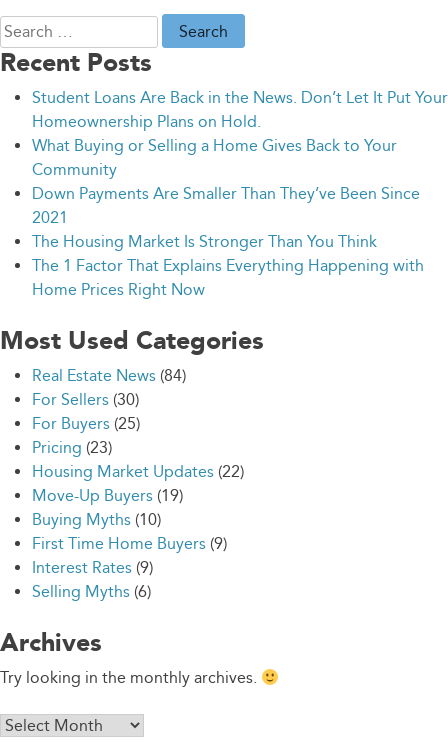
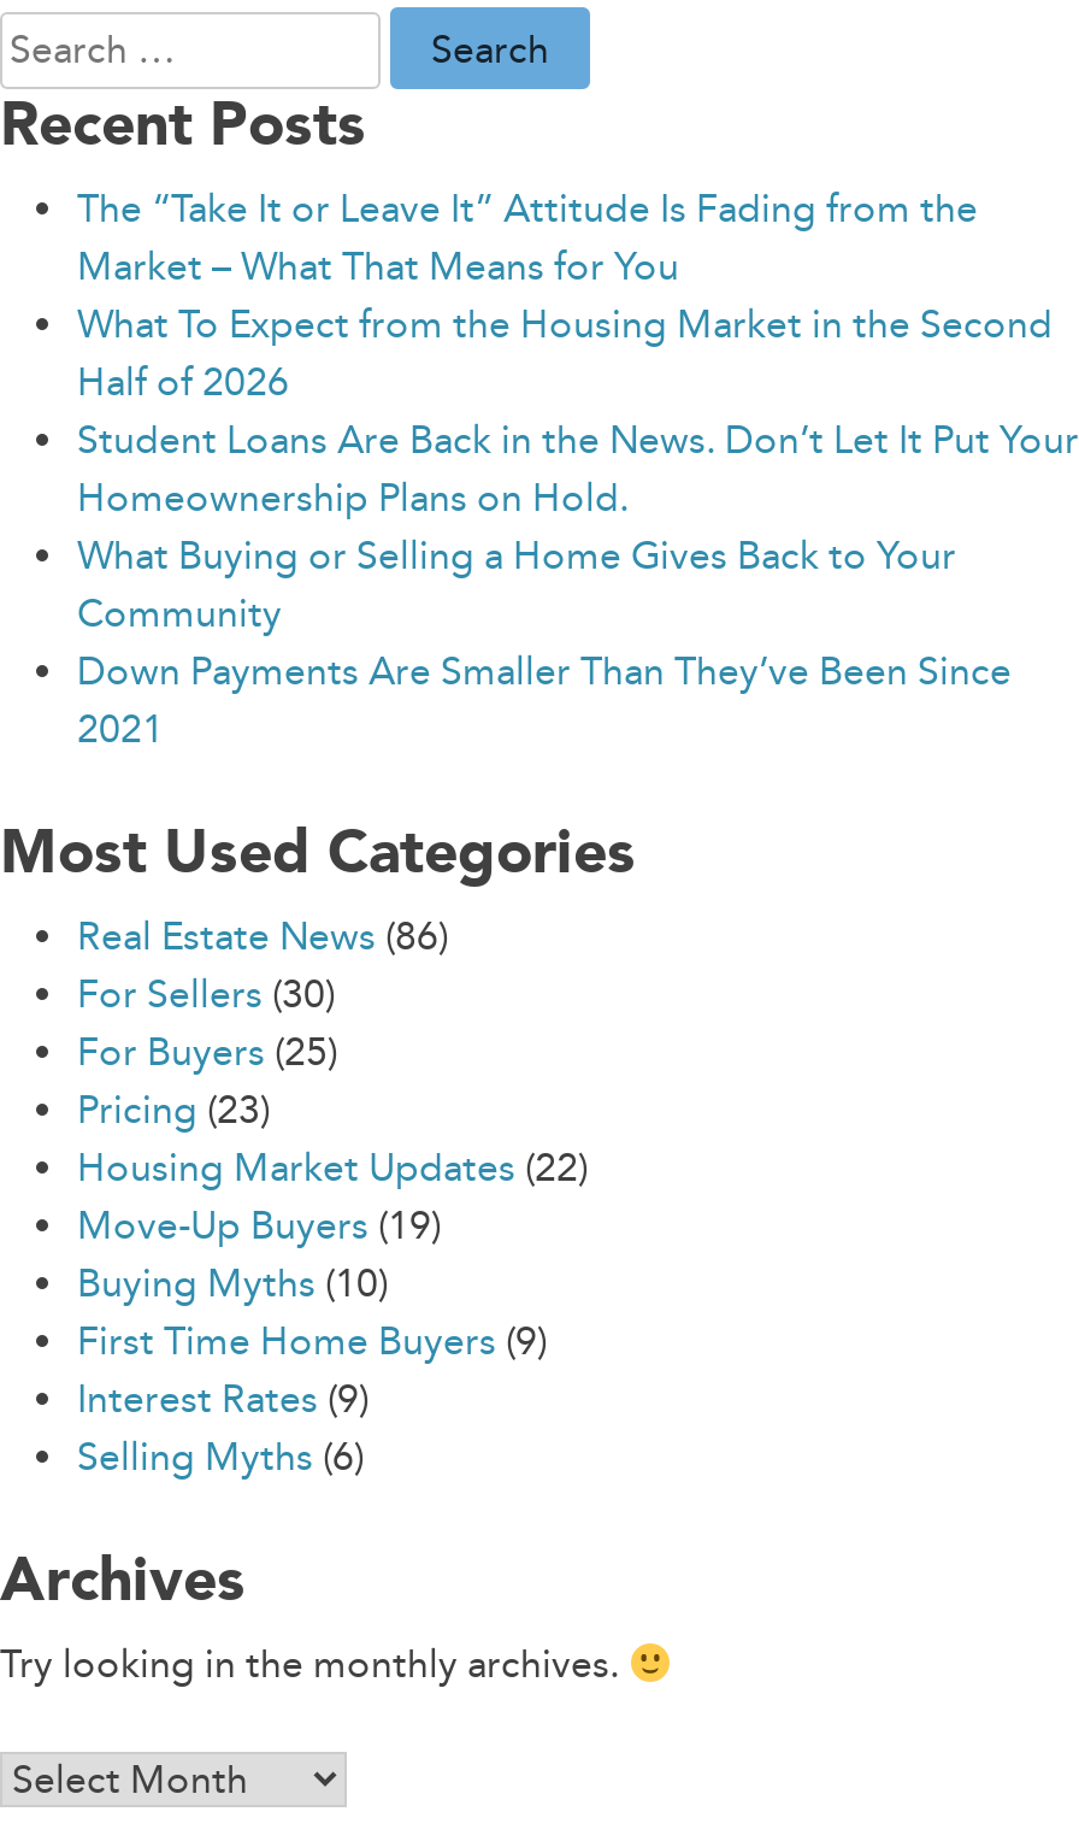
+ The “Take It or Leave It” Attitude Is Fading from the
+ Market – What That Means for You
+ What To Expect from the Housing Market in the Second
+ Half of 2026

moved down: Student Loans Are Back in the News. Don’t Let It Put Your | Homeownership Plans on Hold. | What Buying or Selling a Home Gives Back to Your | Community | Down Payments Are Smaller Than They’ve Been Since | 2021

- The Housing Market Is Stronger Than You Think
- The 1 Factor That Explains Everything Happening with
- Home Prices Right Now

- Real Estate News (84)
+ Real Estate News (86)
